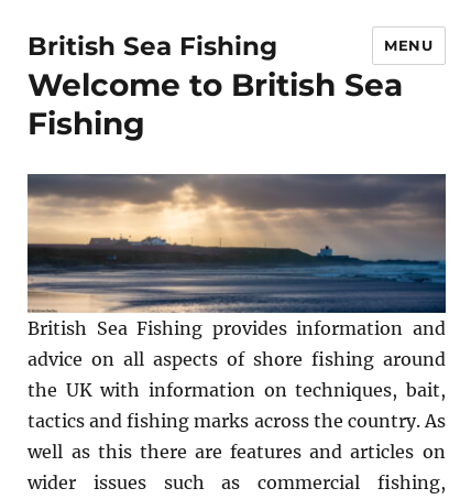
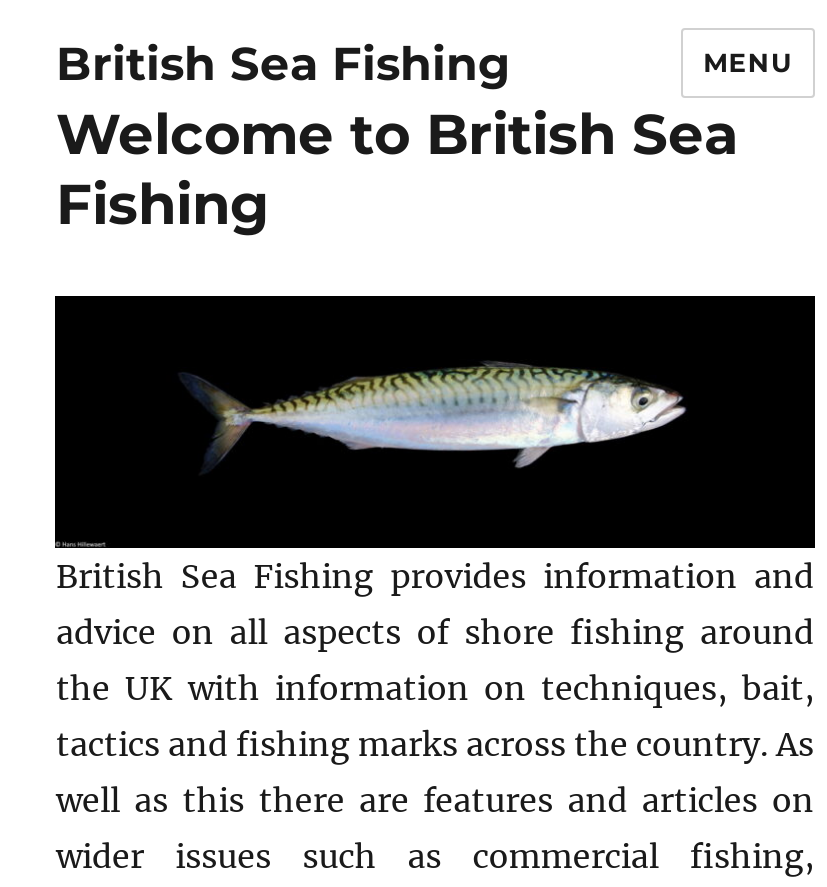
- [image]
+ [image]
